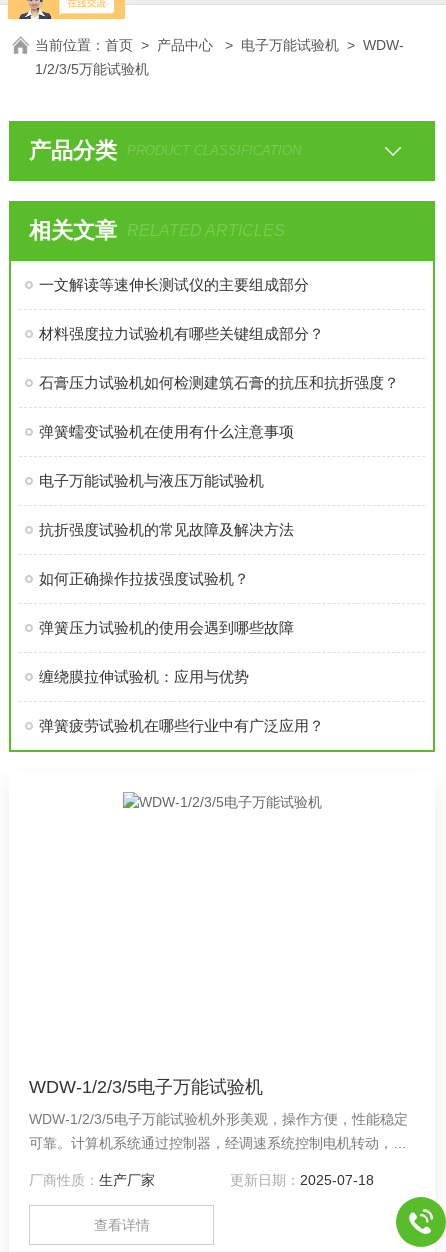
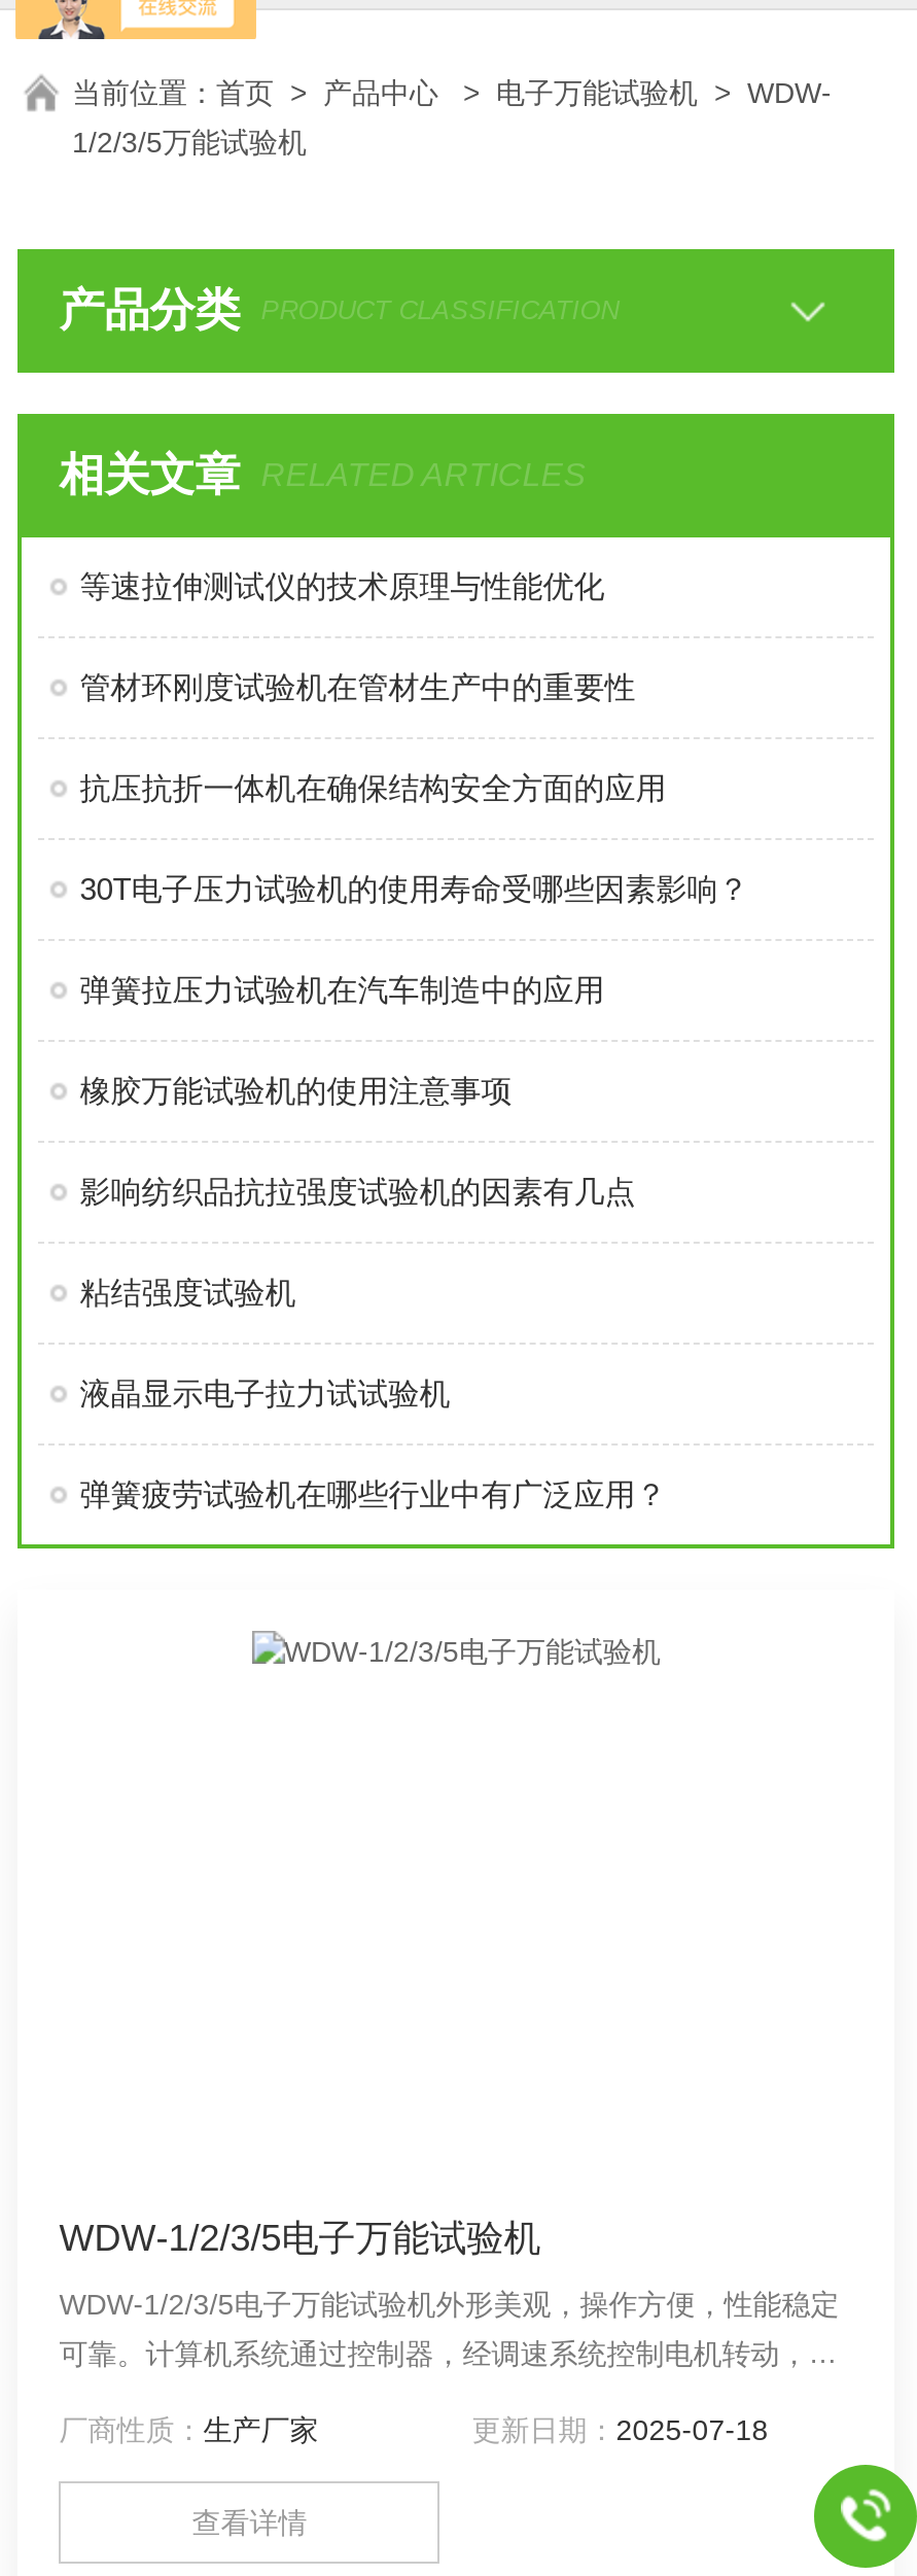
- 一文解读等速伸长测试仪的主要组成部分
+ 等速拉伸测试仪的技术原理与性能优化

- 材料强度拉力试验机有哪些关键组成部分？
+ 管材环刚度试验机在管材生产中的重要性

- 石膏压力试验机如何检测建筑石膏的抗压和抗折强度？
+ 抗压抗折一体机在确保结构安全方面的应用

- 弹簧蠕变试验机在使用有什么注意事项
+ 30T电子压力试验机的使用寿命受哪些因素影响？

- 电子万能试验机与液压万能试验机
+ 弹簧拉压力试验机在汽车制造中的应用

- 抗折强度试验机的常见故障及解决方法
+ 橡胶万能试验机的使用注意事项

- 如何正确操作拉拔强度试验机？
+ 影响纺织品抗拉强度试验机的因素有几点

- 弹簧压力试验机的使用会遇到哪些故障
+ 粘结强度试验机

- 缠绕膜拉伸试验机：应用与优势
+ 液晶显示电子拉力试试验机
